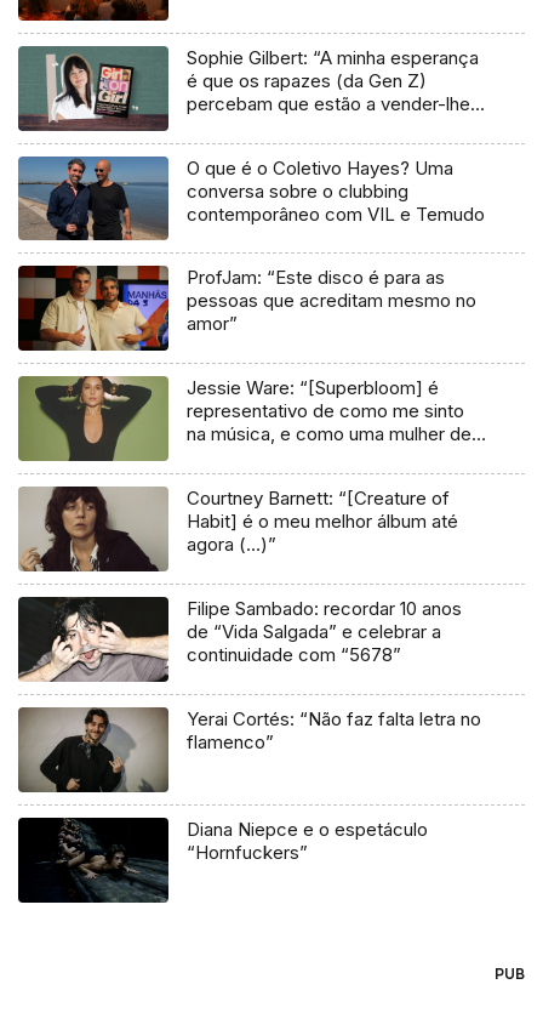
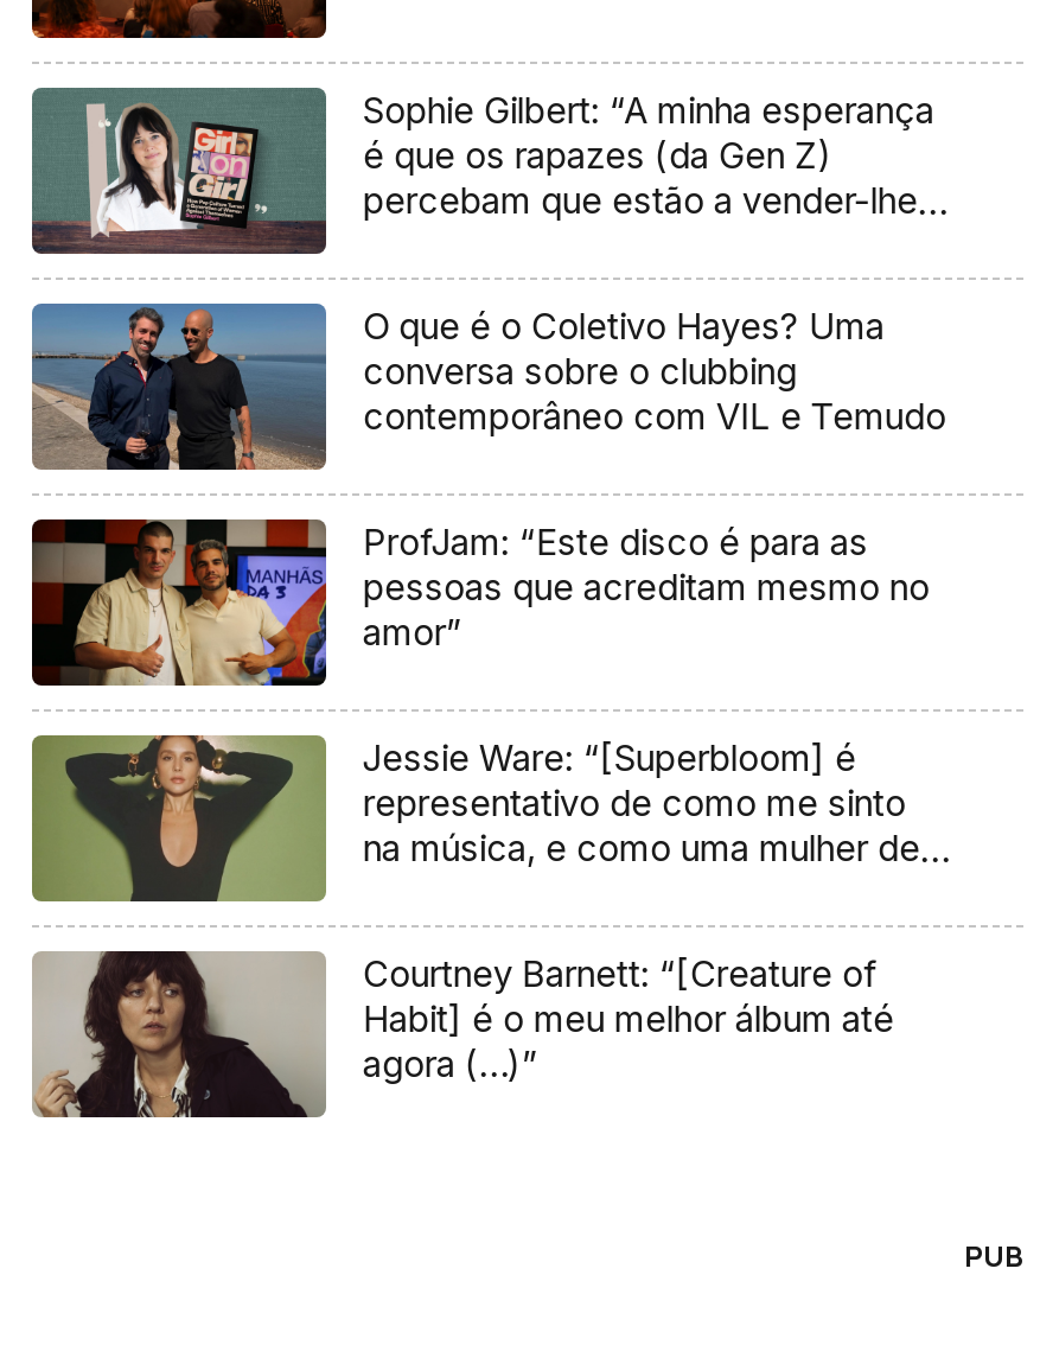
- [image]
- Filipe Sambado: recordar 10 anos
- de “Vida Salgada” e celebrar a
- continuidade com “5678”
- Yerai Cortés: “Não faz falta letra no
- flamenco”

- [image]
- Diana Niepce e o espetáculo
- “Hornfuckers”

- [image]
